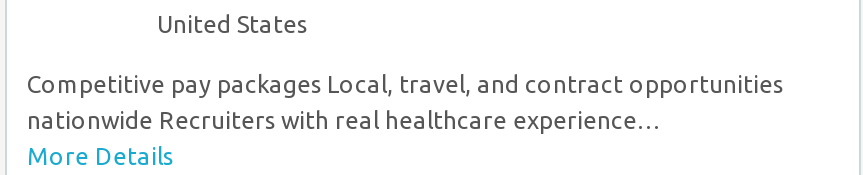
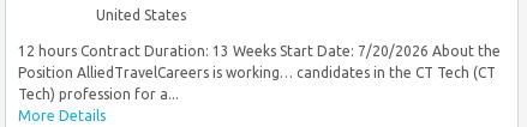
- Competitive pay packages Local, travel, and contract opportunities
- nationwide Recruiters with real healthcare experience…
+ 12 hours Contract Duration: 13 Weeks Start Date: 7/20/2026 About the
+ Position AlliedTravelCareers is working… candidates in the CT Tech (CT
+ Tech) profession for a...
